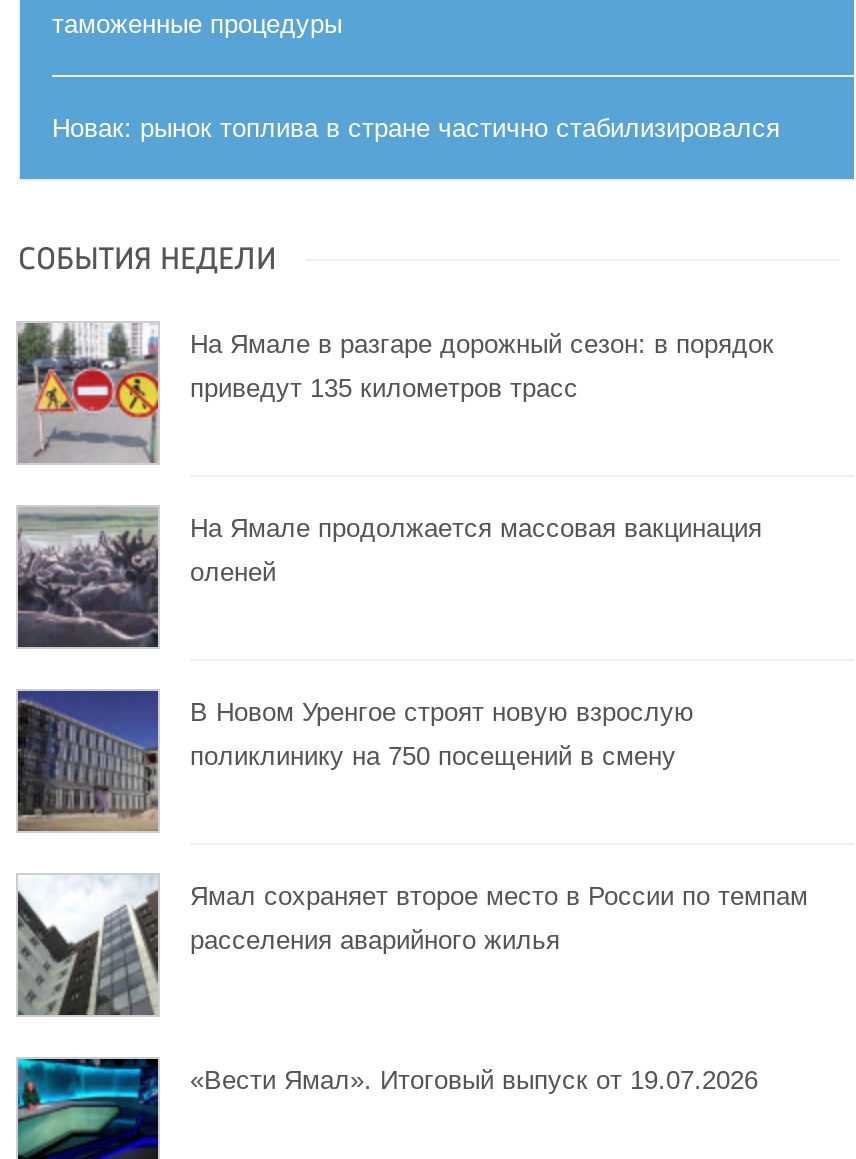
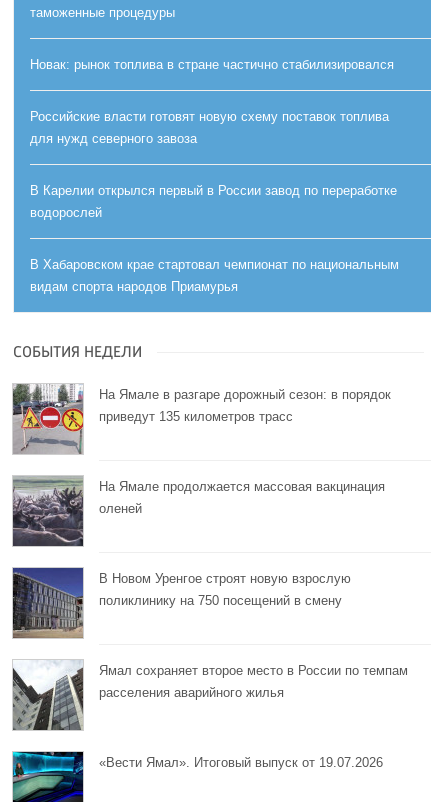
+ Российские власти готовят новую схему поставок топлива
+ для нужд северного завоза
+ В Карелии открылся первый в России завод по переработке
+ водорослей
+ В Хабаровском крае стартовал чемпионат по национальным
+ видам спорта народов Приамурья
